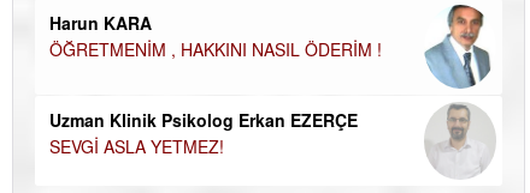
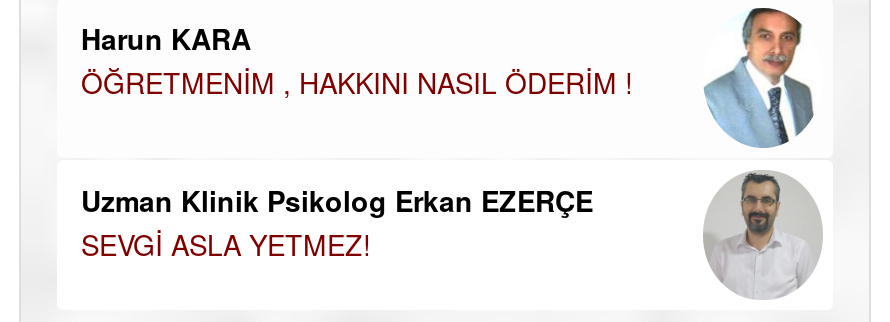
- [image]
+ [image]
